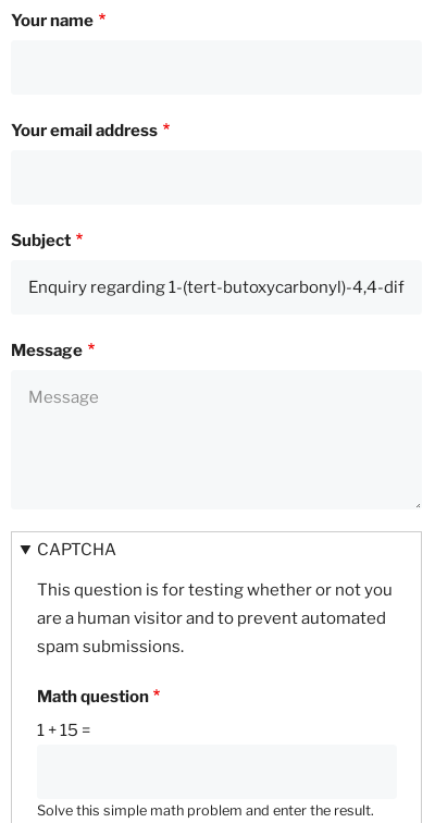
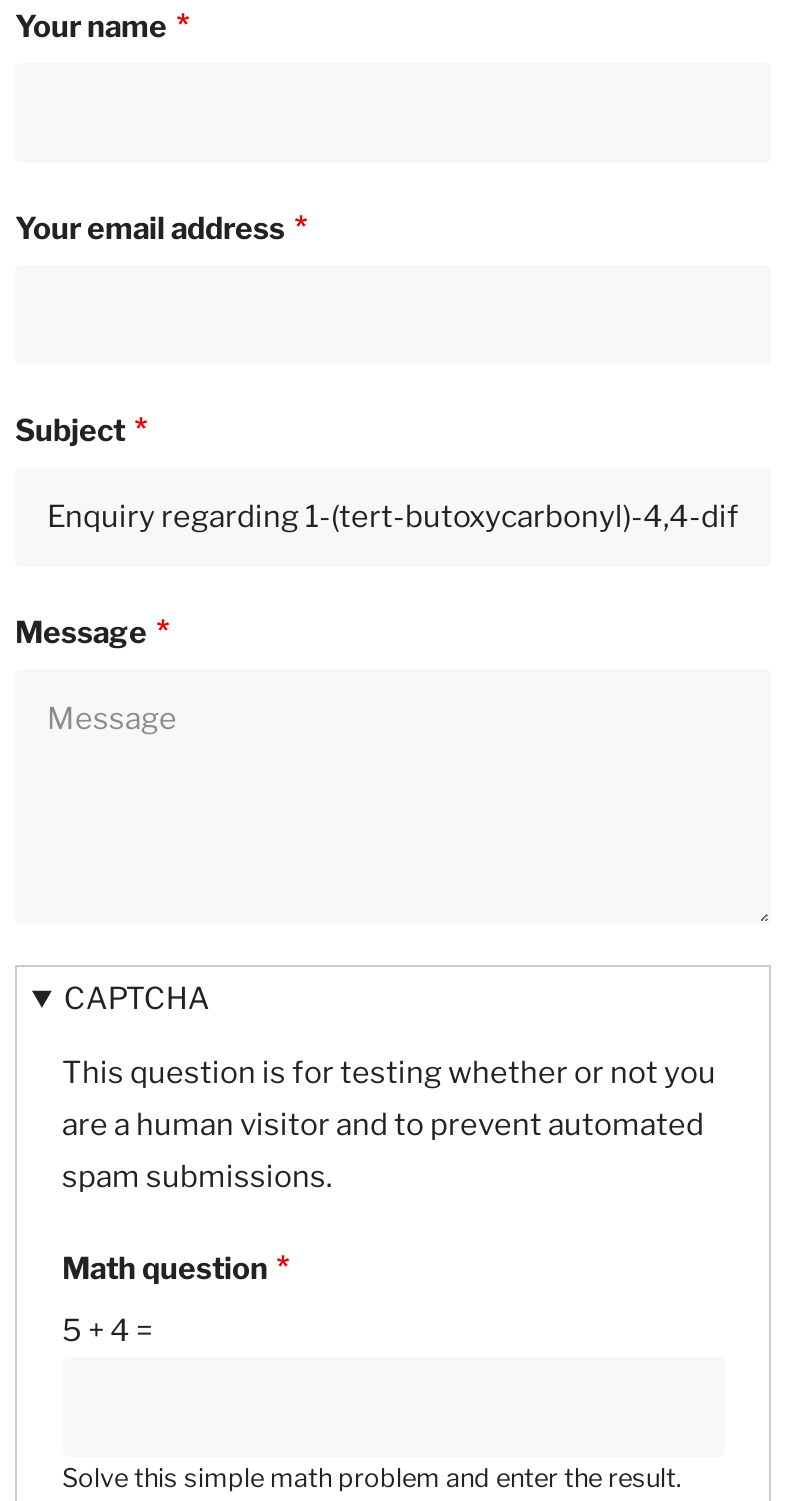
- 1 + 15 =
+ 5 + 4 =
